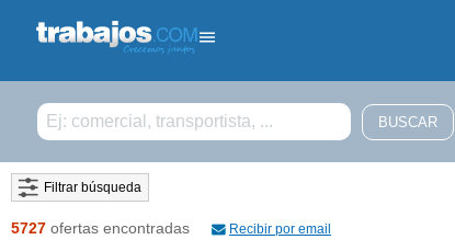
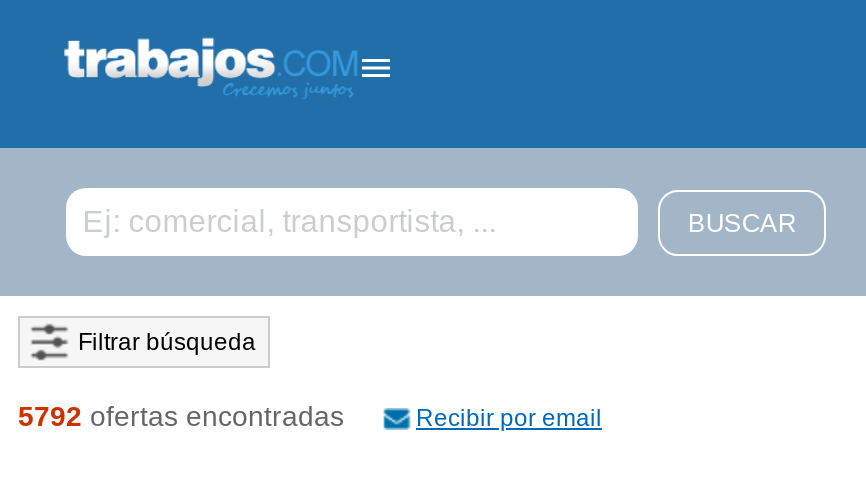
- 5727 ofertas encontradas
+ 5792 ofertas encontradas
